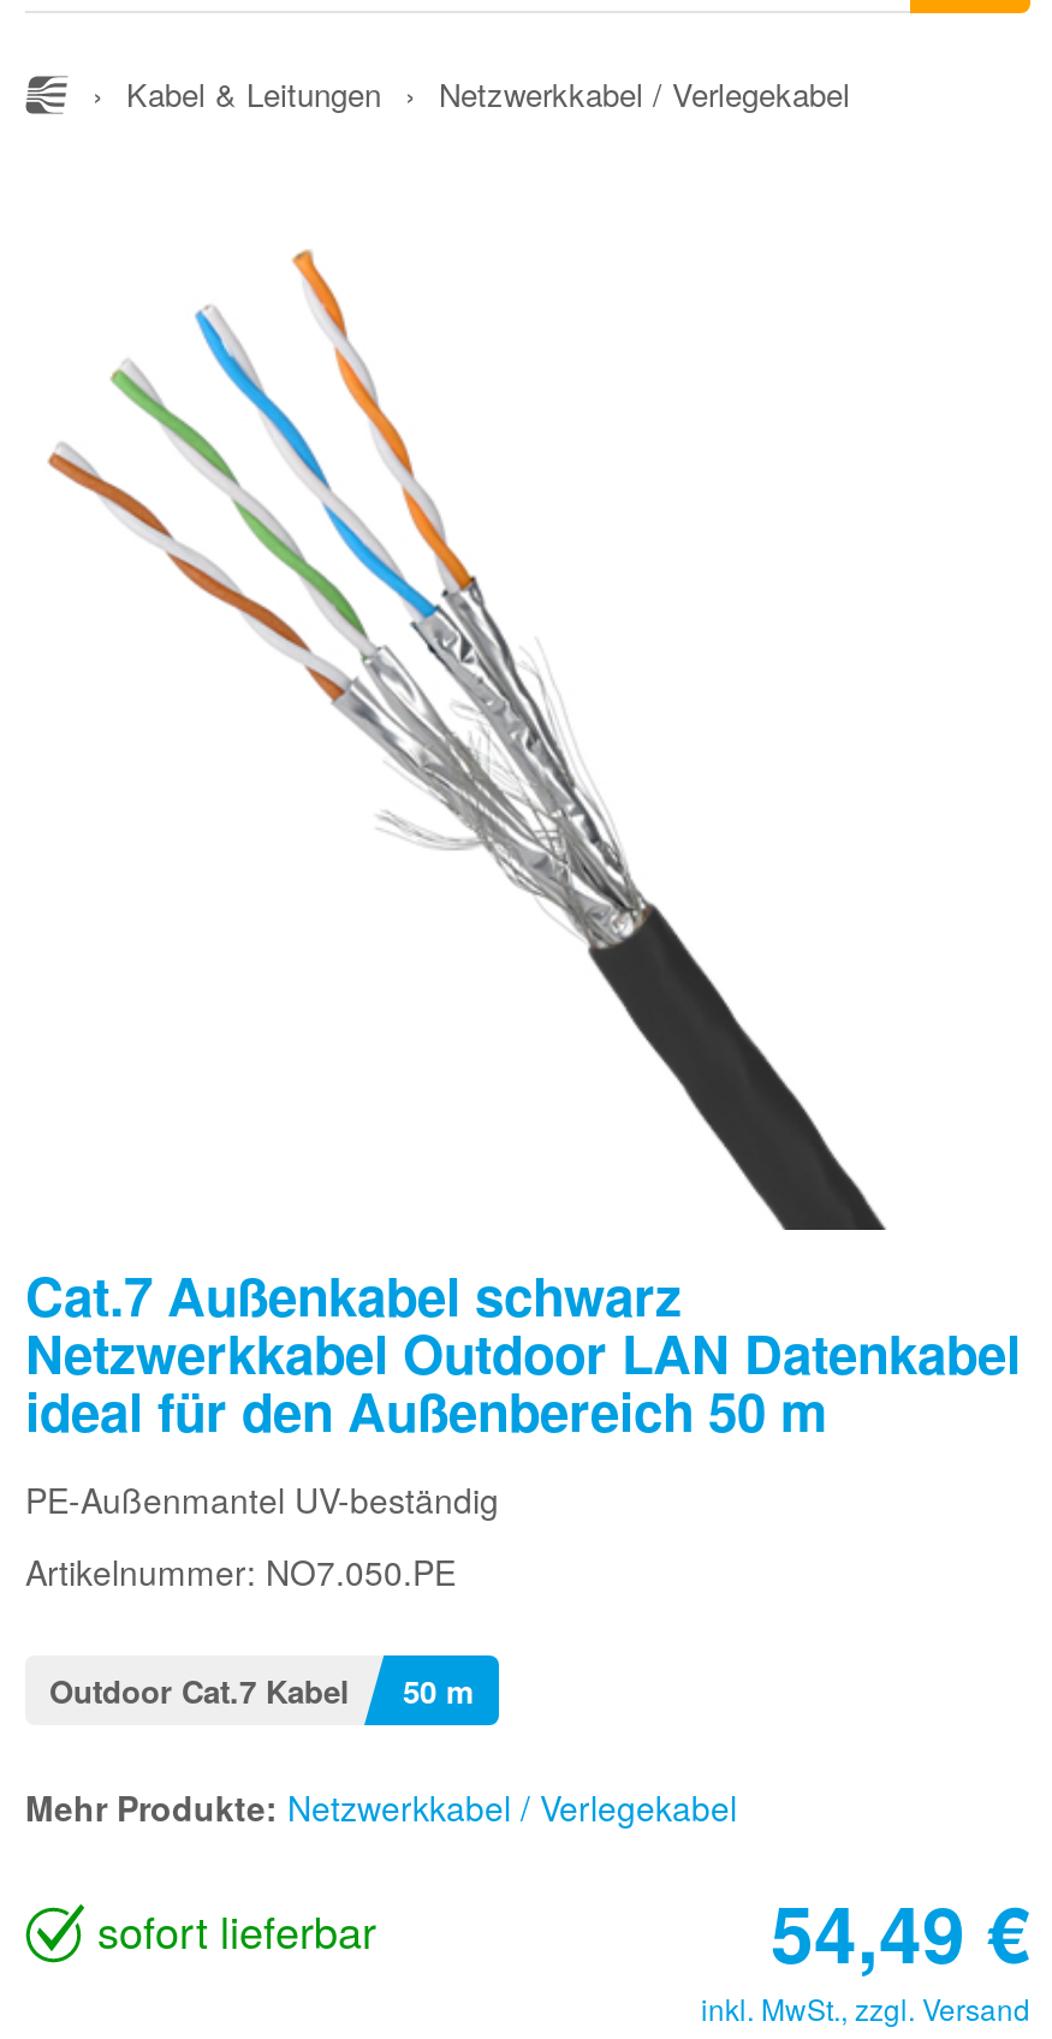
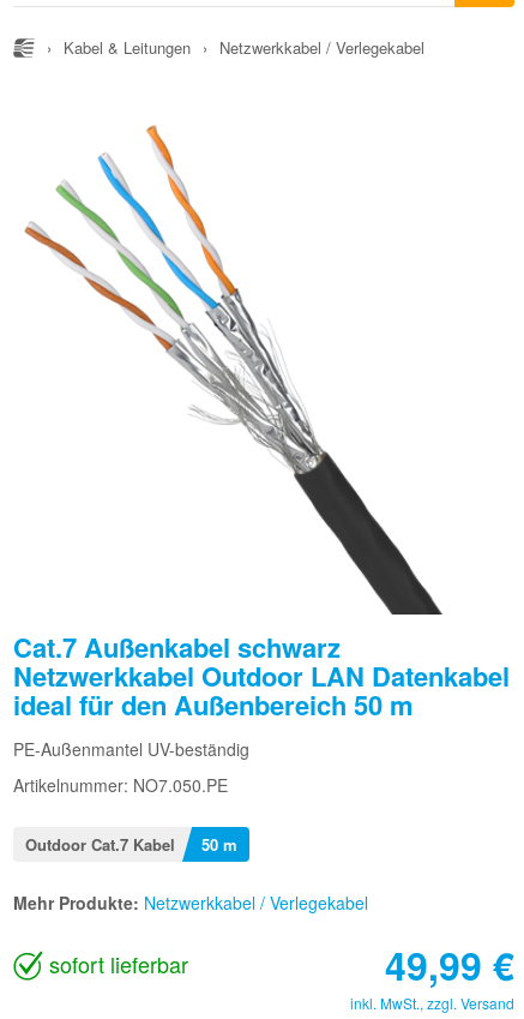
- 54,49 €
+ 49,99 €
